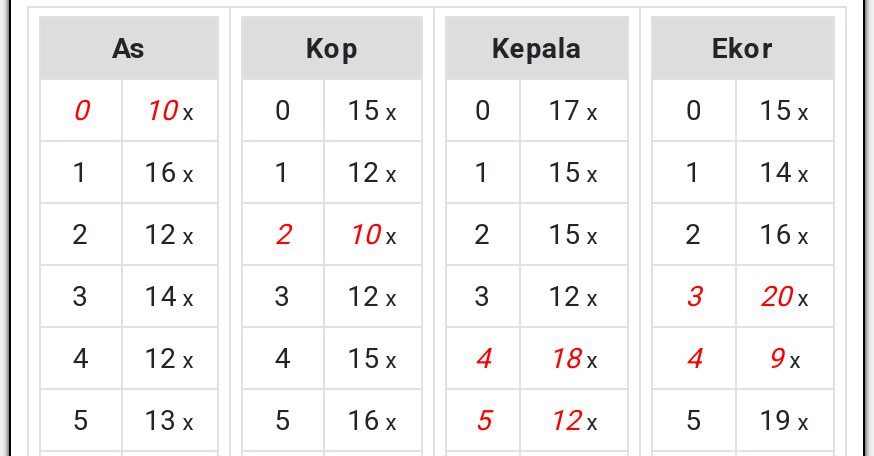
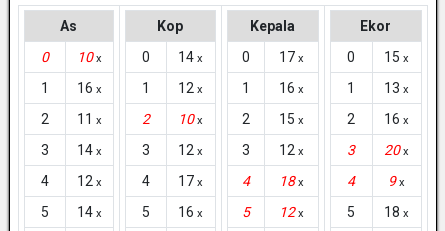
- 0 15 x
+ 0 14 x

- 1 15 x
+ 1 16 x

- 1 14 x
+ 1 13 x

- 2 12 x
+ 2 11 x

- 4 15 x
+ 4 17 x

- 5 13 x
+ 5 14 x

- 5 19 x
+ 5 18 x
